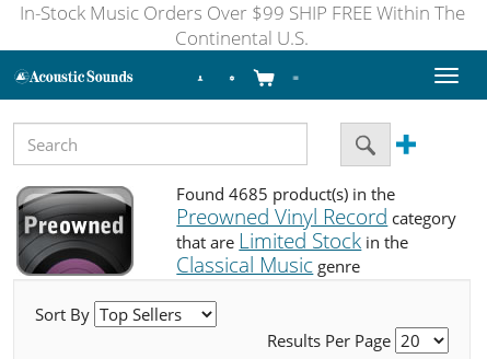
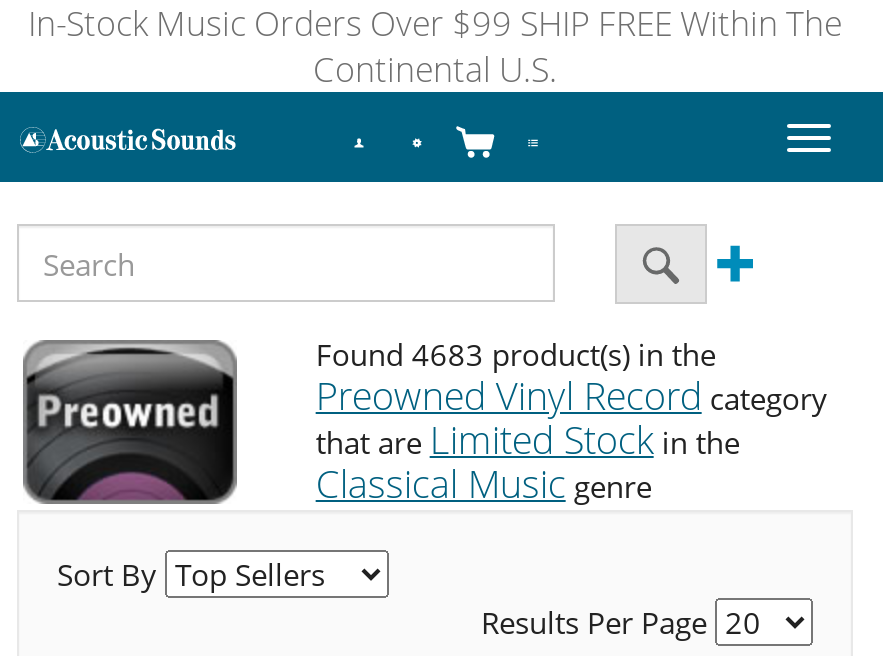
- Found 4685 product(s) in the
+ Found 4683 product(s) in the
